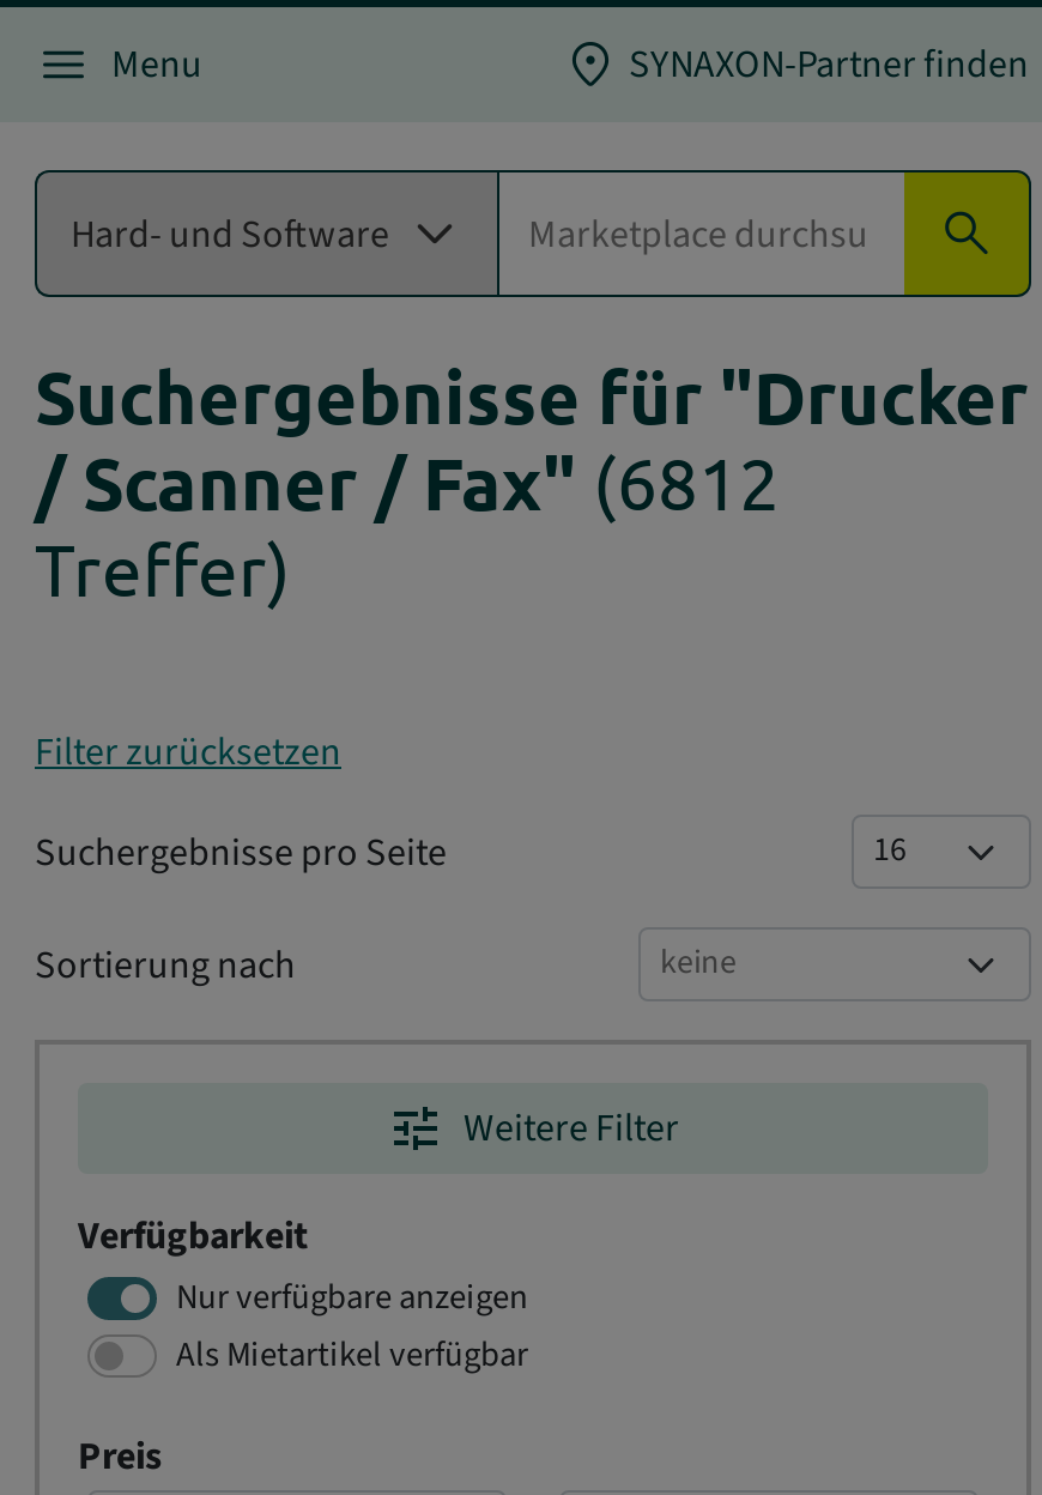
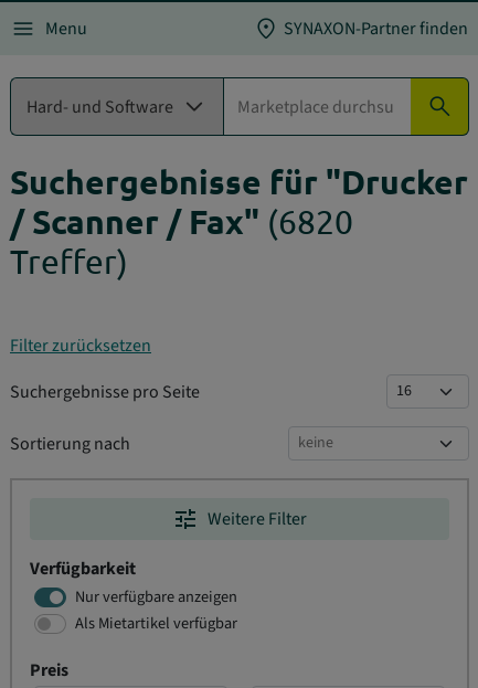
- / Scanner / Fax" (6812
+ / Scanner / Fax" (6820
